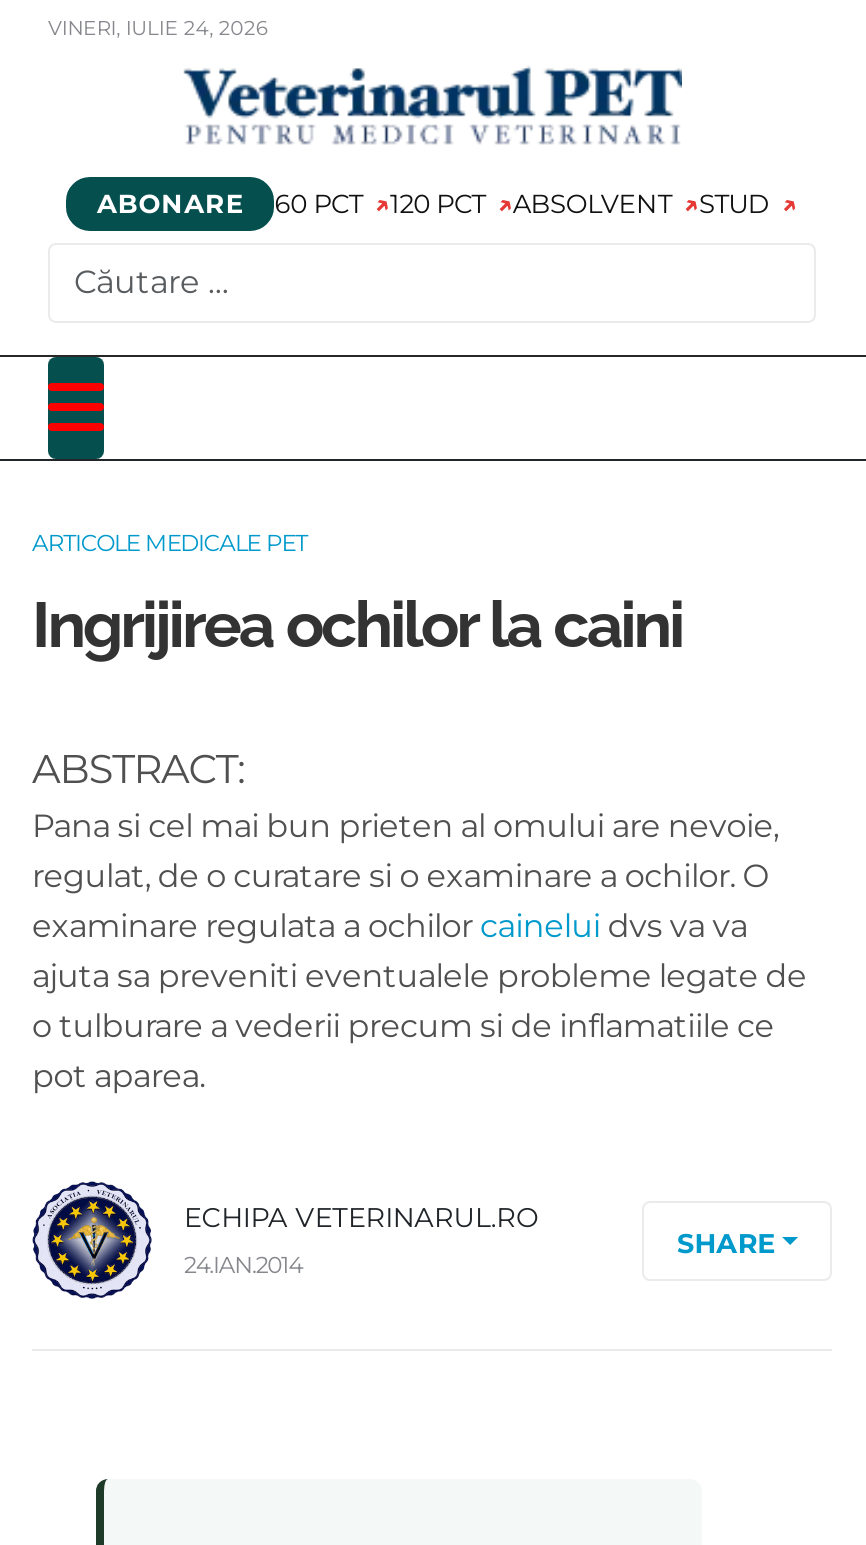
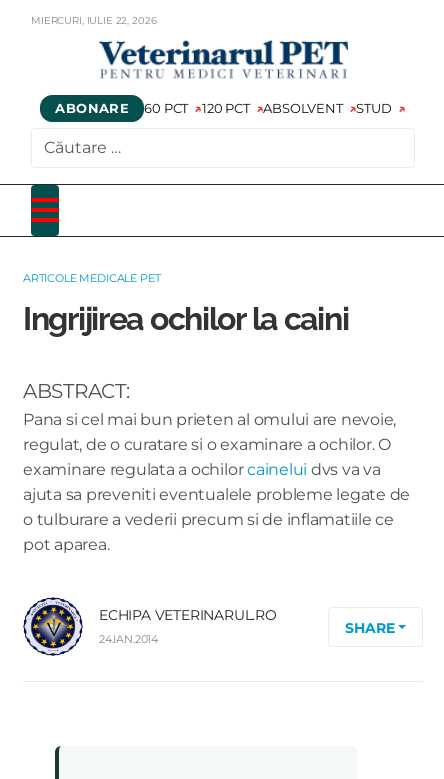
- VINERI, IULIE 24, 2026
+ MIERCURI, IULIE 22, 2026
